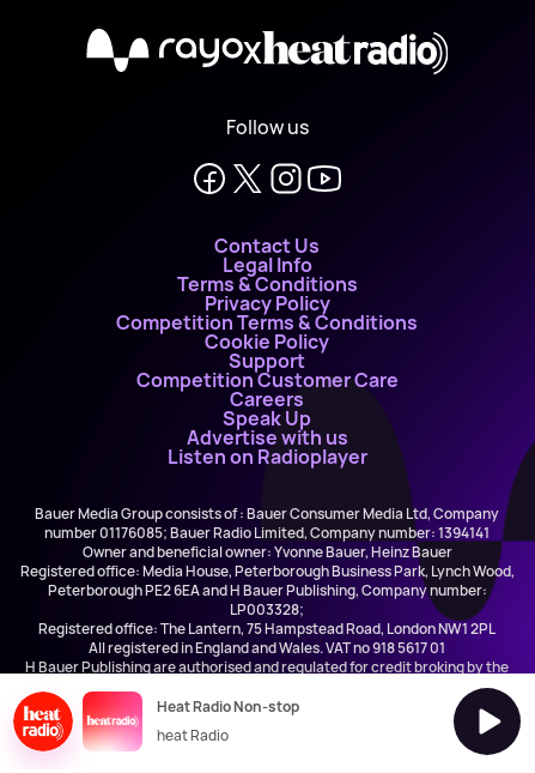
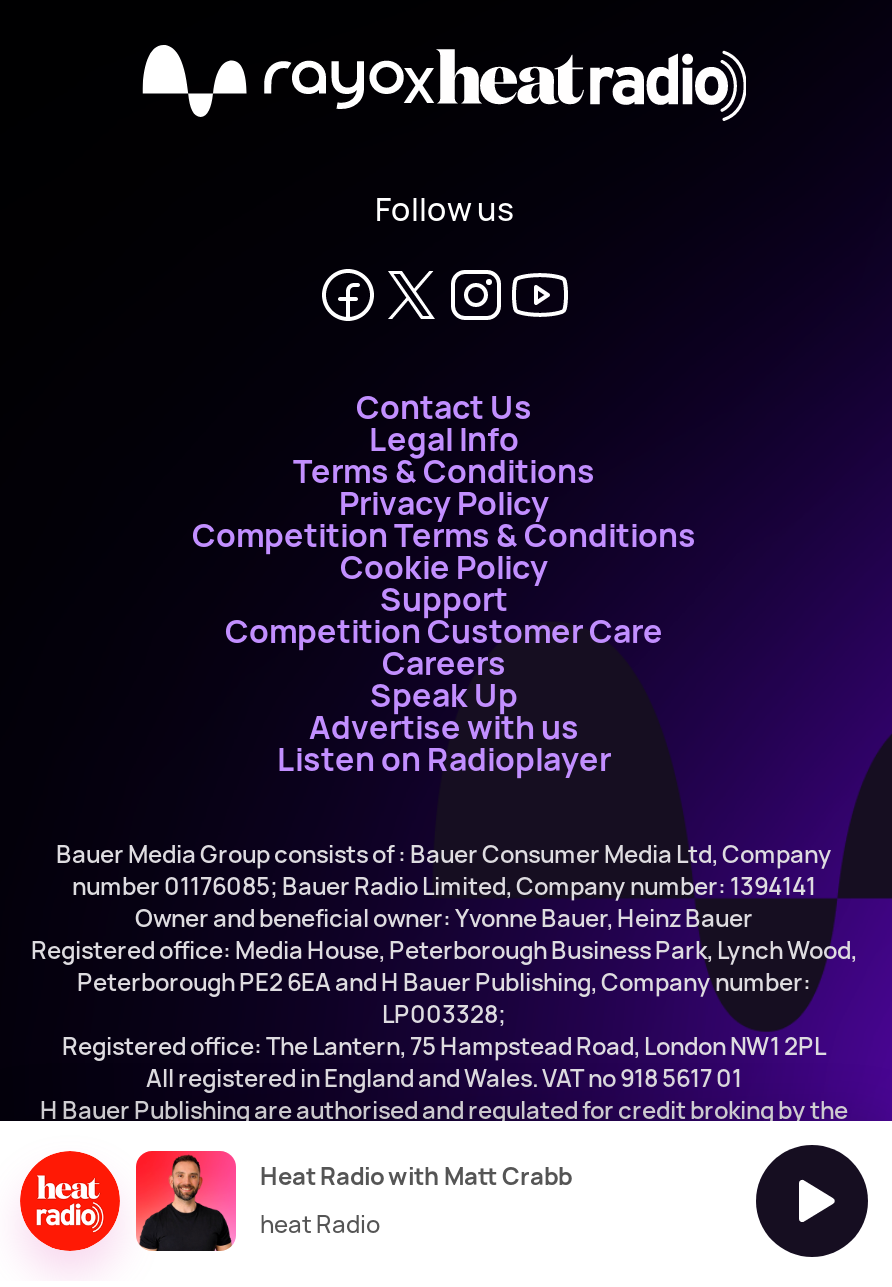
- [image]
- Heat Radio Non-stop
+ [image]
+ Heat Radio with Matt Crabb
